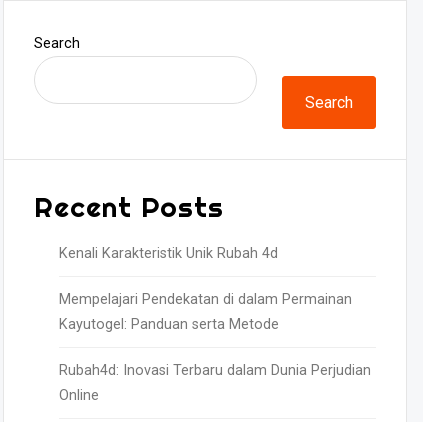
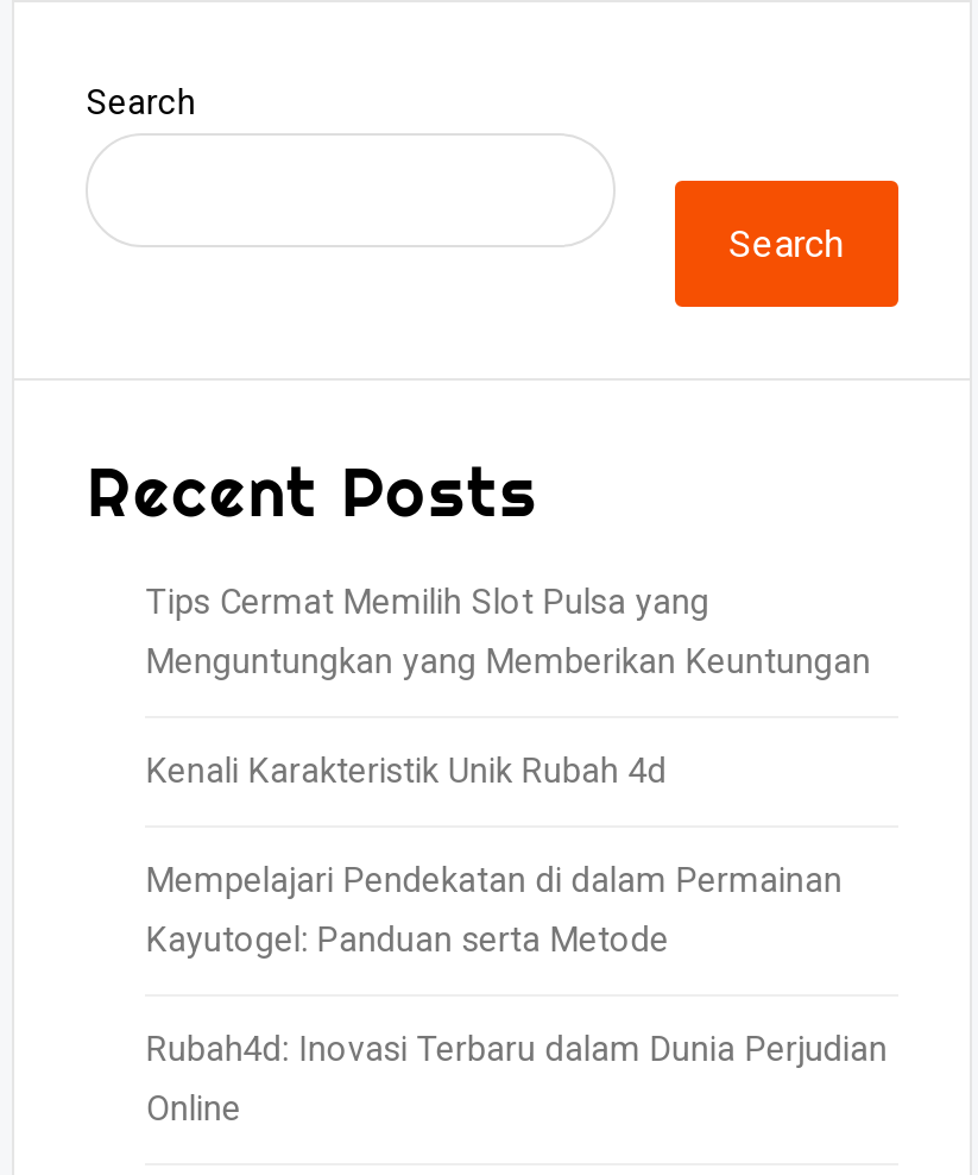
+ Tips Cermat Memilih Slot Pulsa yang
+ Menguntungkan yang Memberikan Keuntungan
